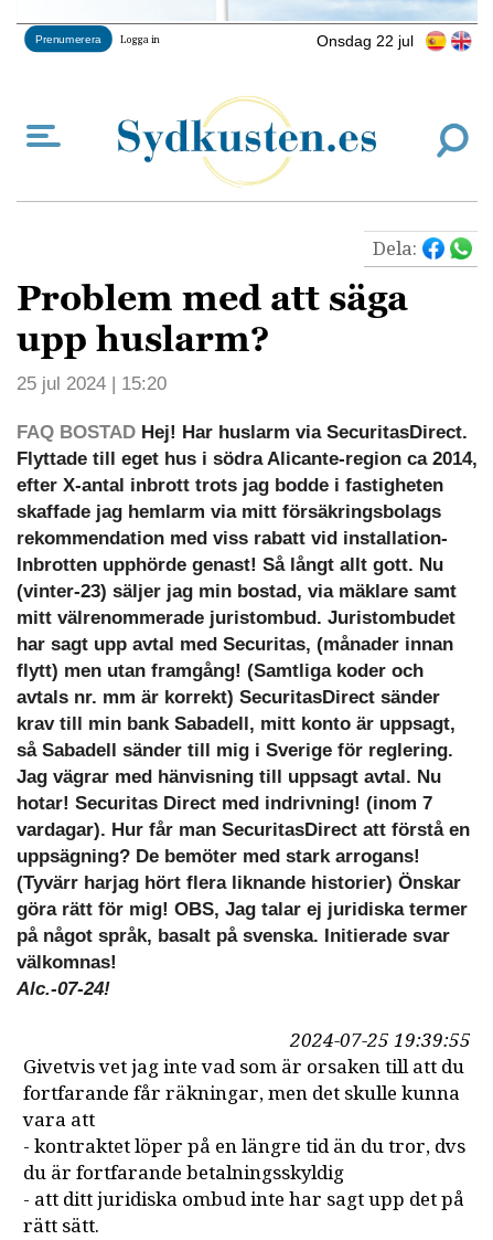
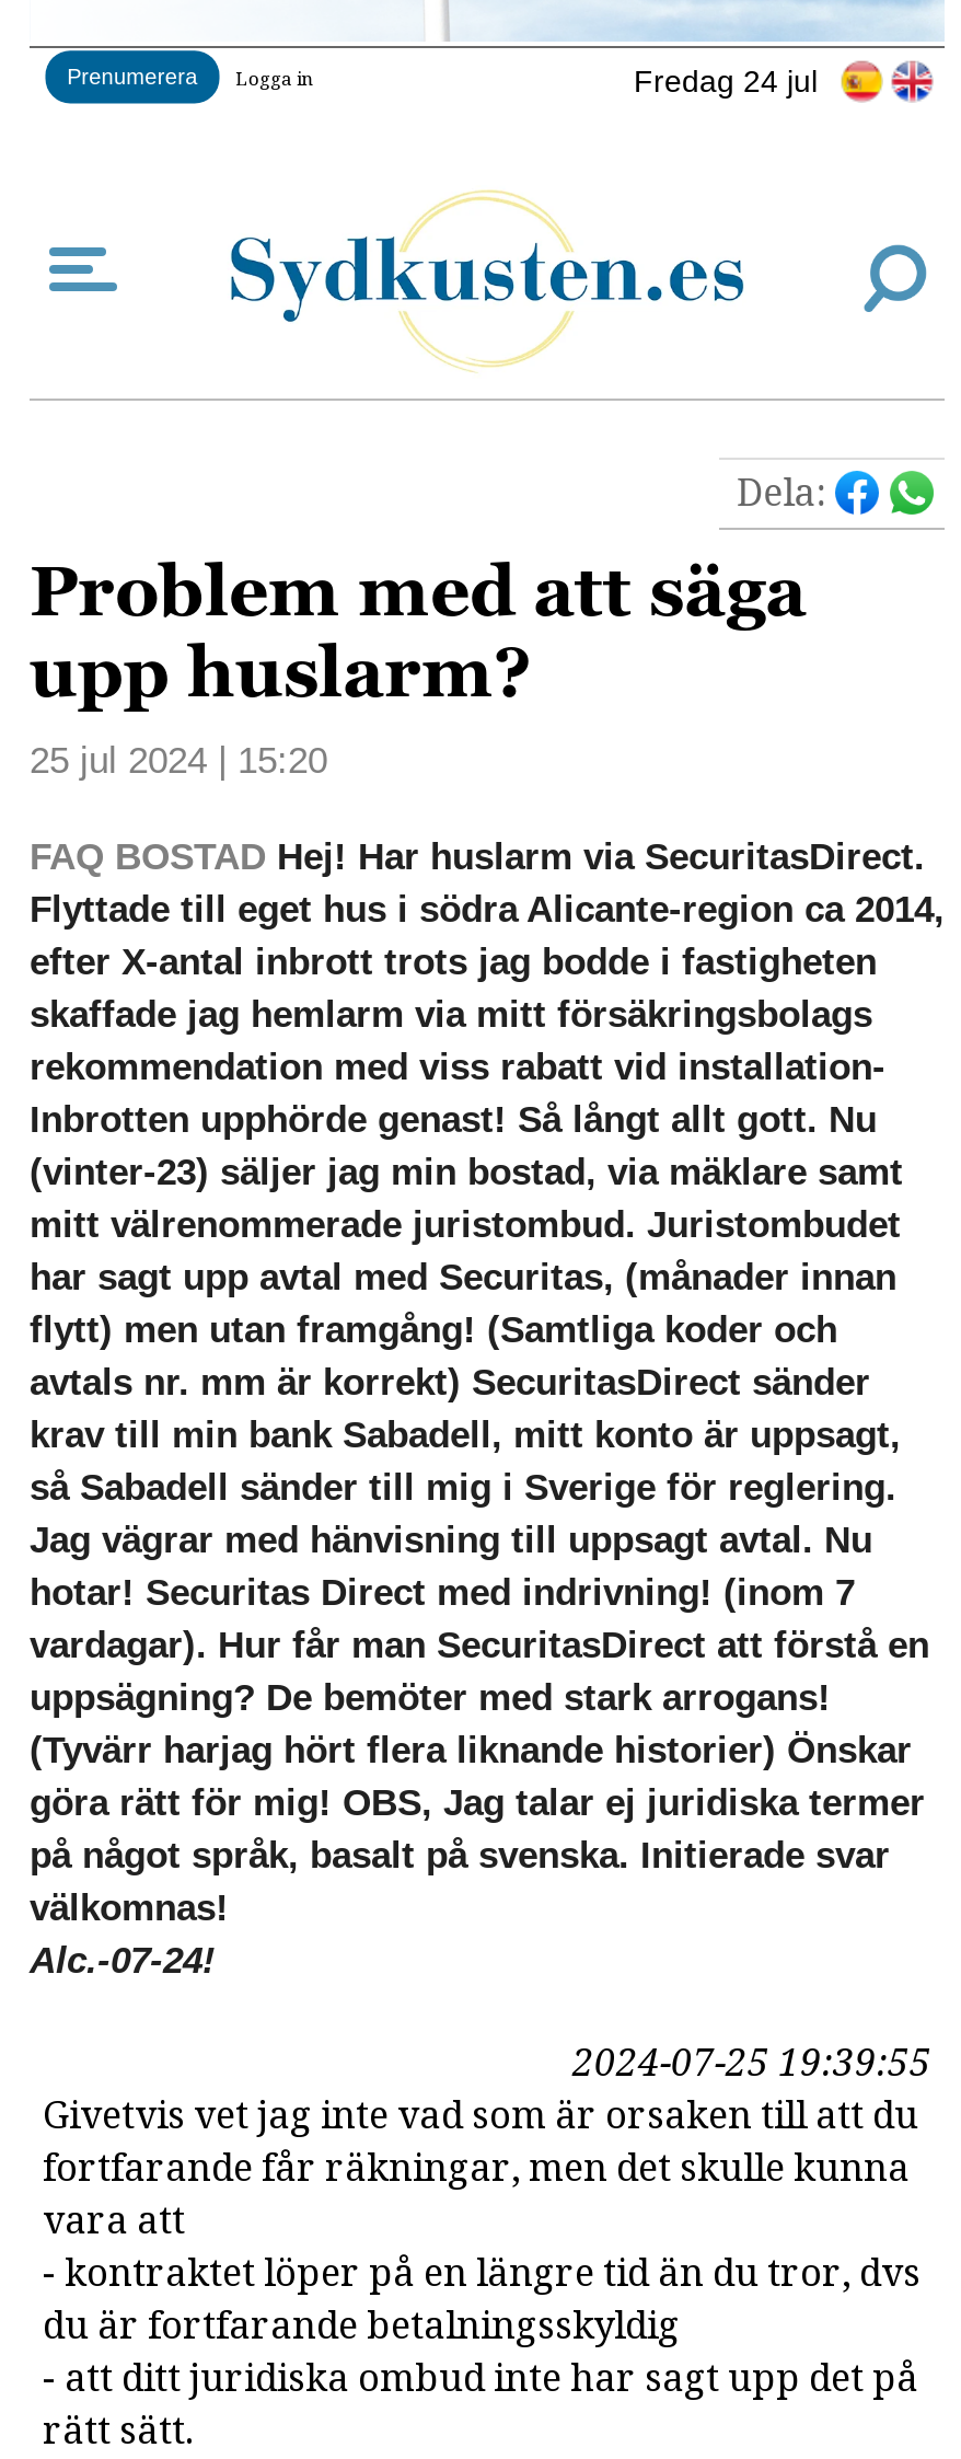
- Onsdag 22 jul
+ Fredag 24 jul
